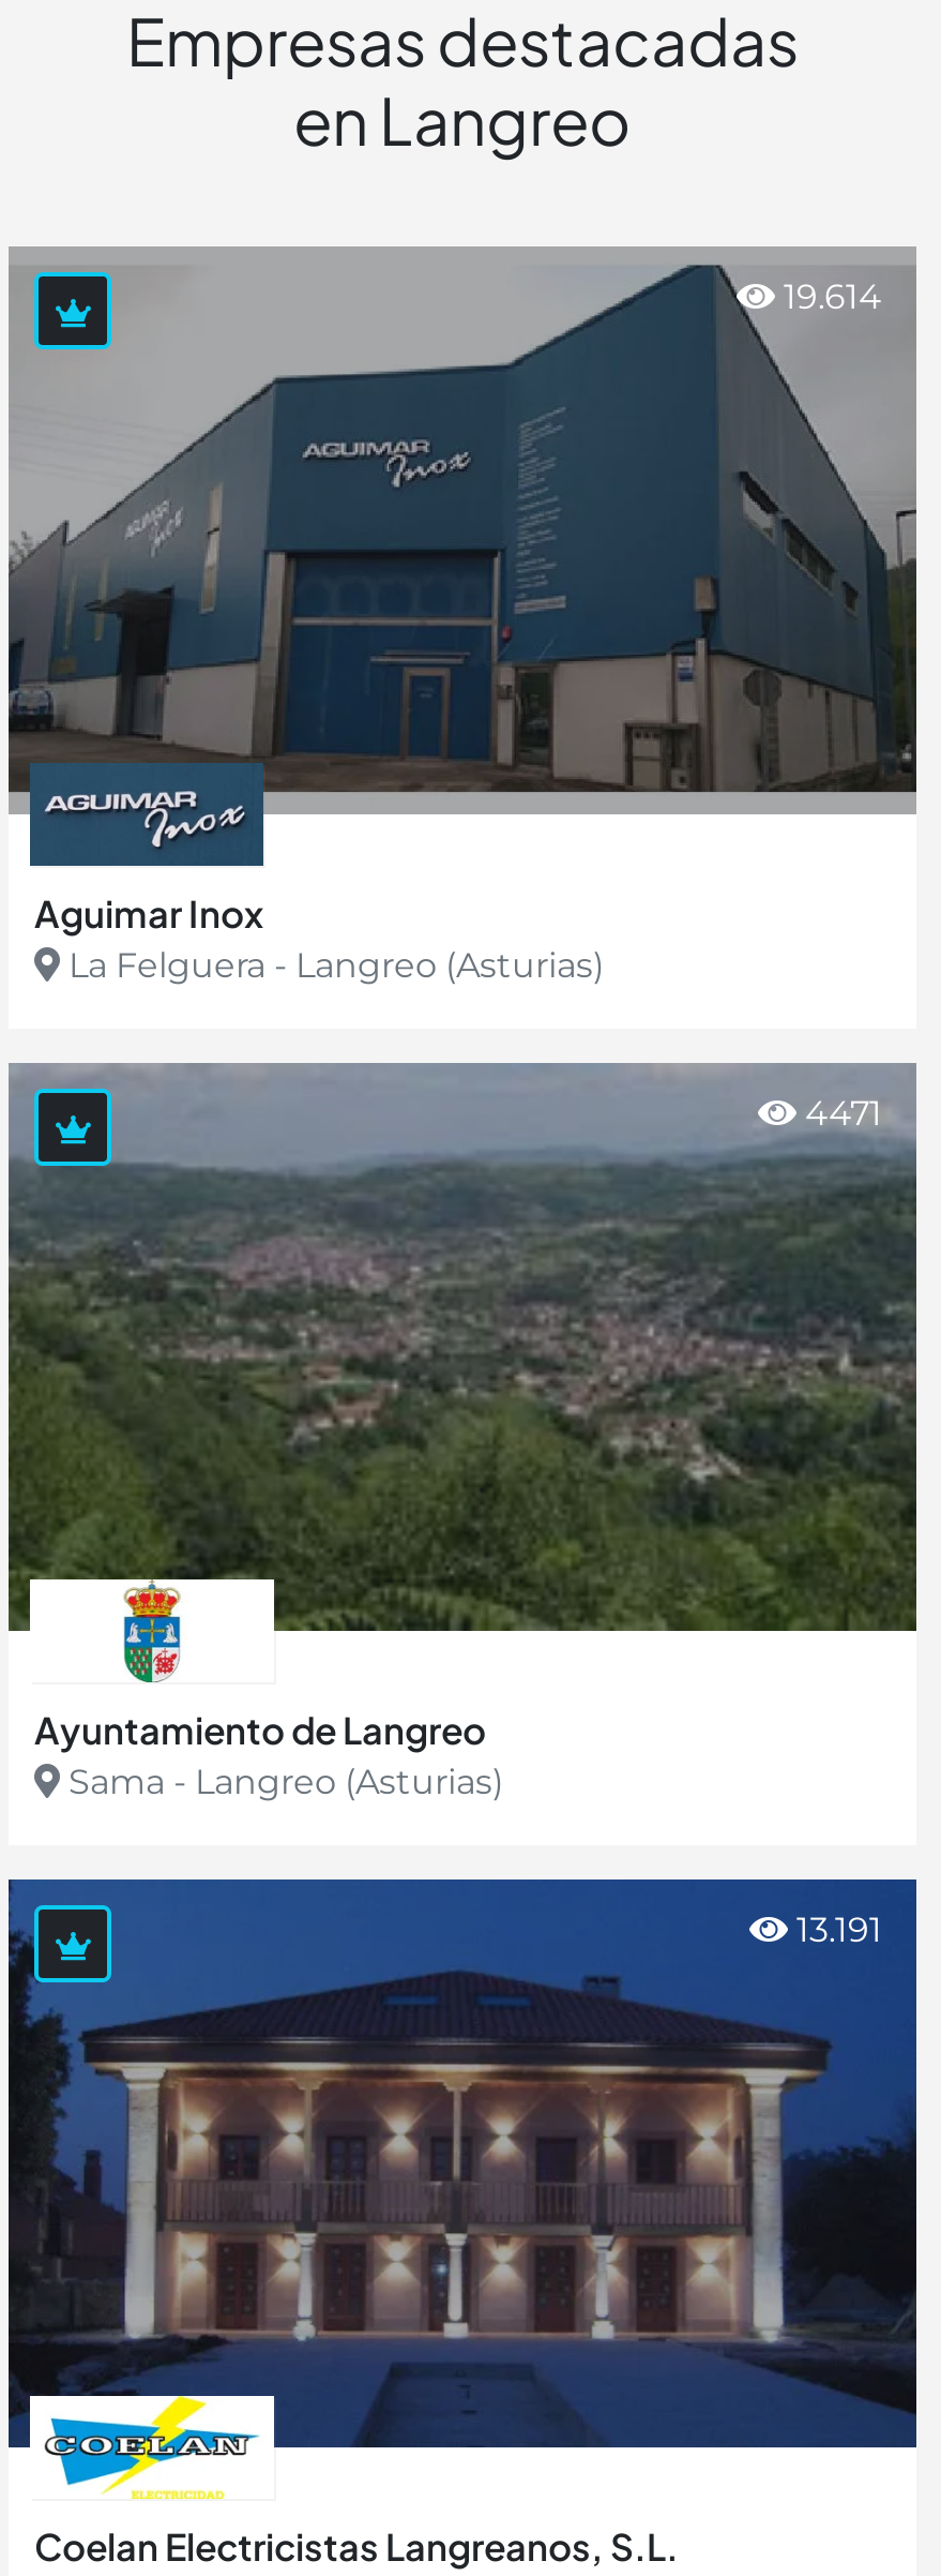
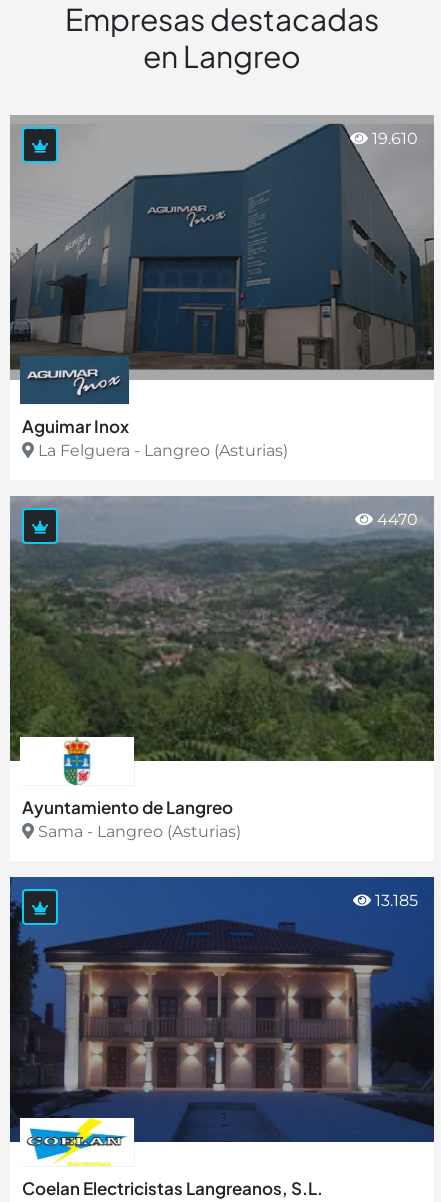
- 19.614
+ 19.610

- 4471
+ 4470

- 13.191
+ 13.185
